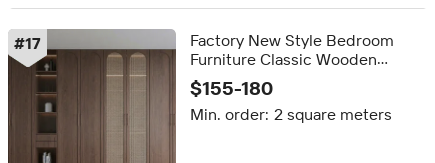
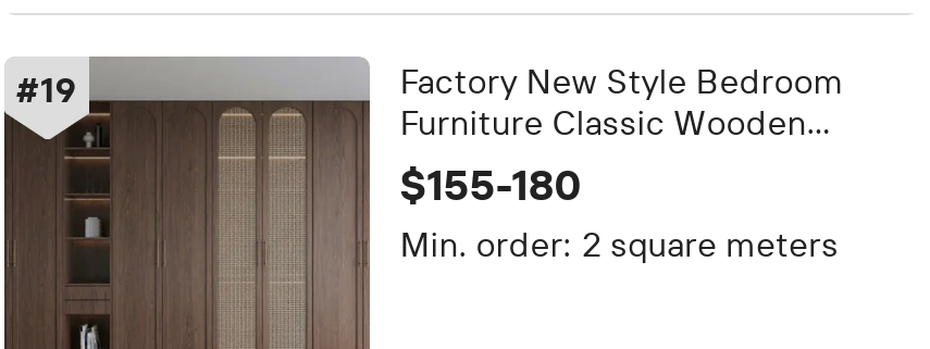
- #17
+ #19
